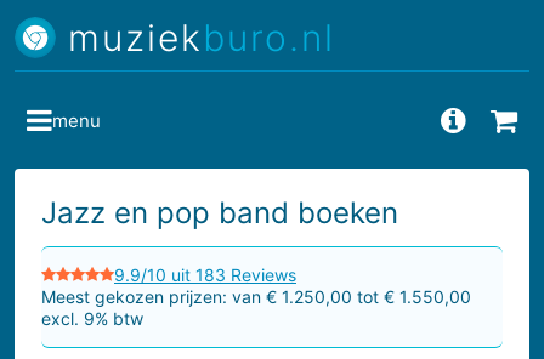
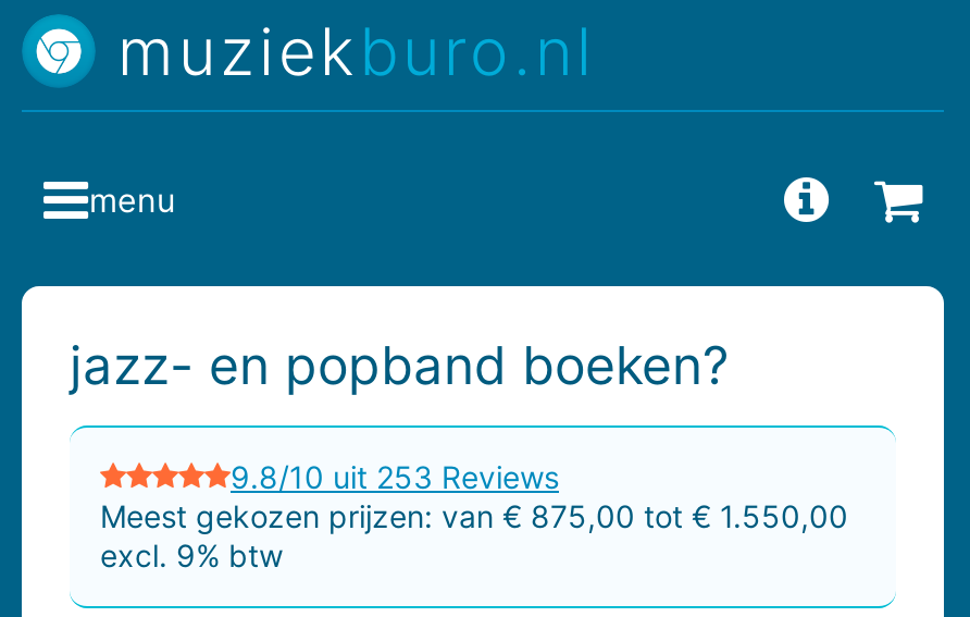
- Jazz en pop band boeken
+ jazz- en popband boeken?

- 9.9/10 uit 183 Reviews
- Meest gekozen prijzen: van € 1.250,00 tot € 1.550,00
+ 9.8/10 uit 253 Reviews
+ Meest gekozen prijzen: van € 875,00 tot € 1.550,00
